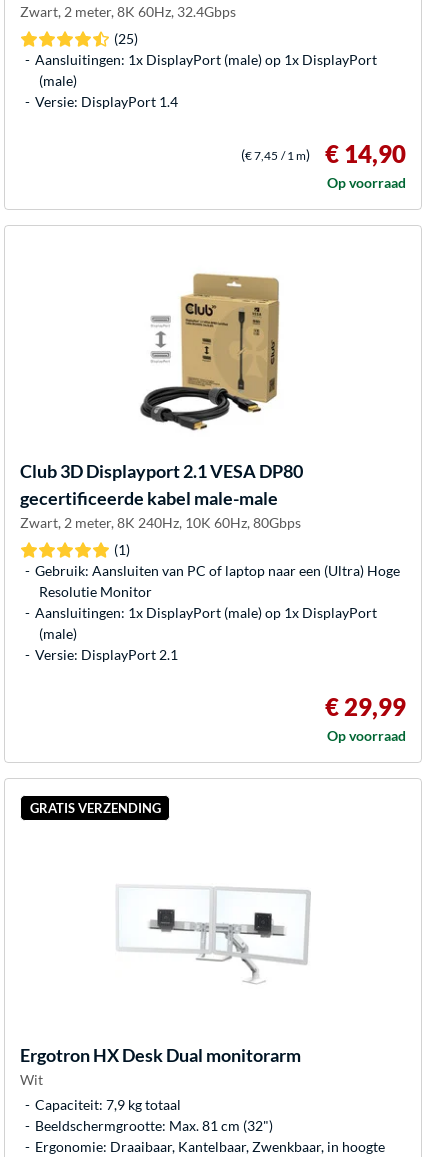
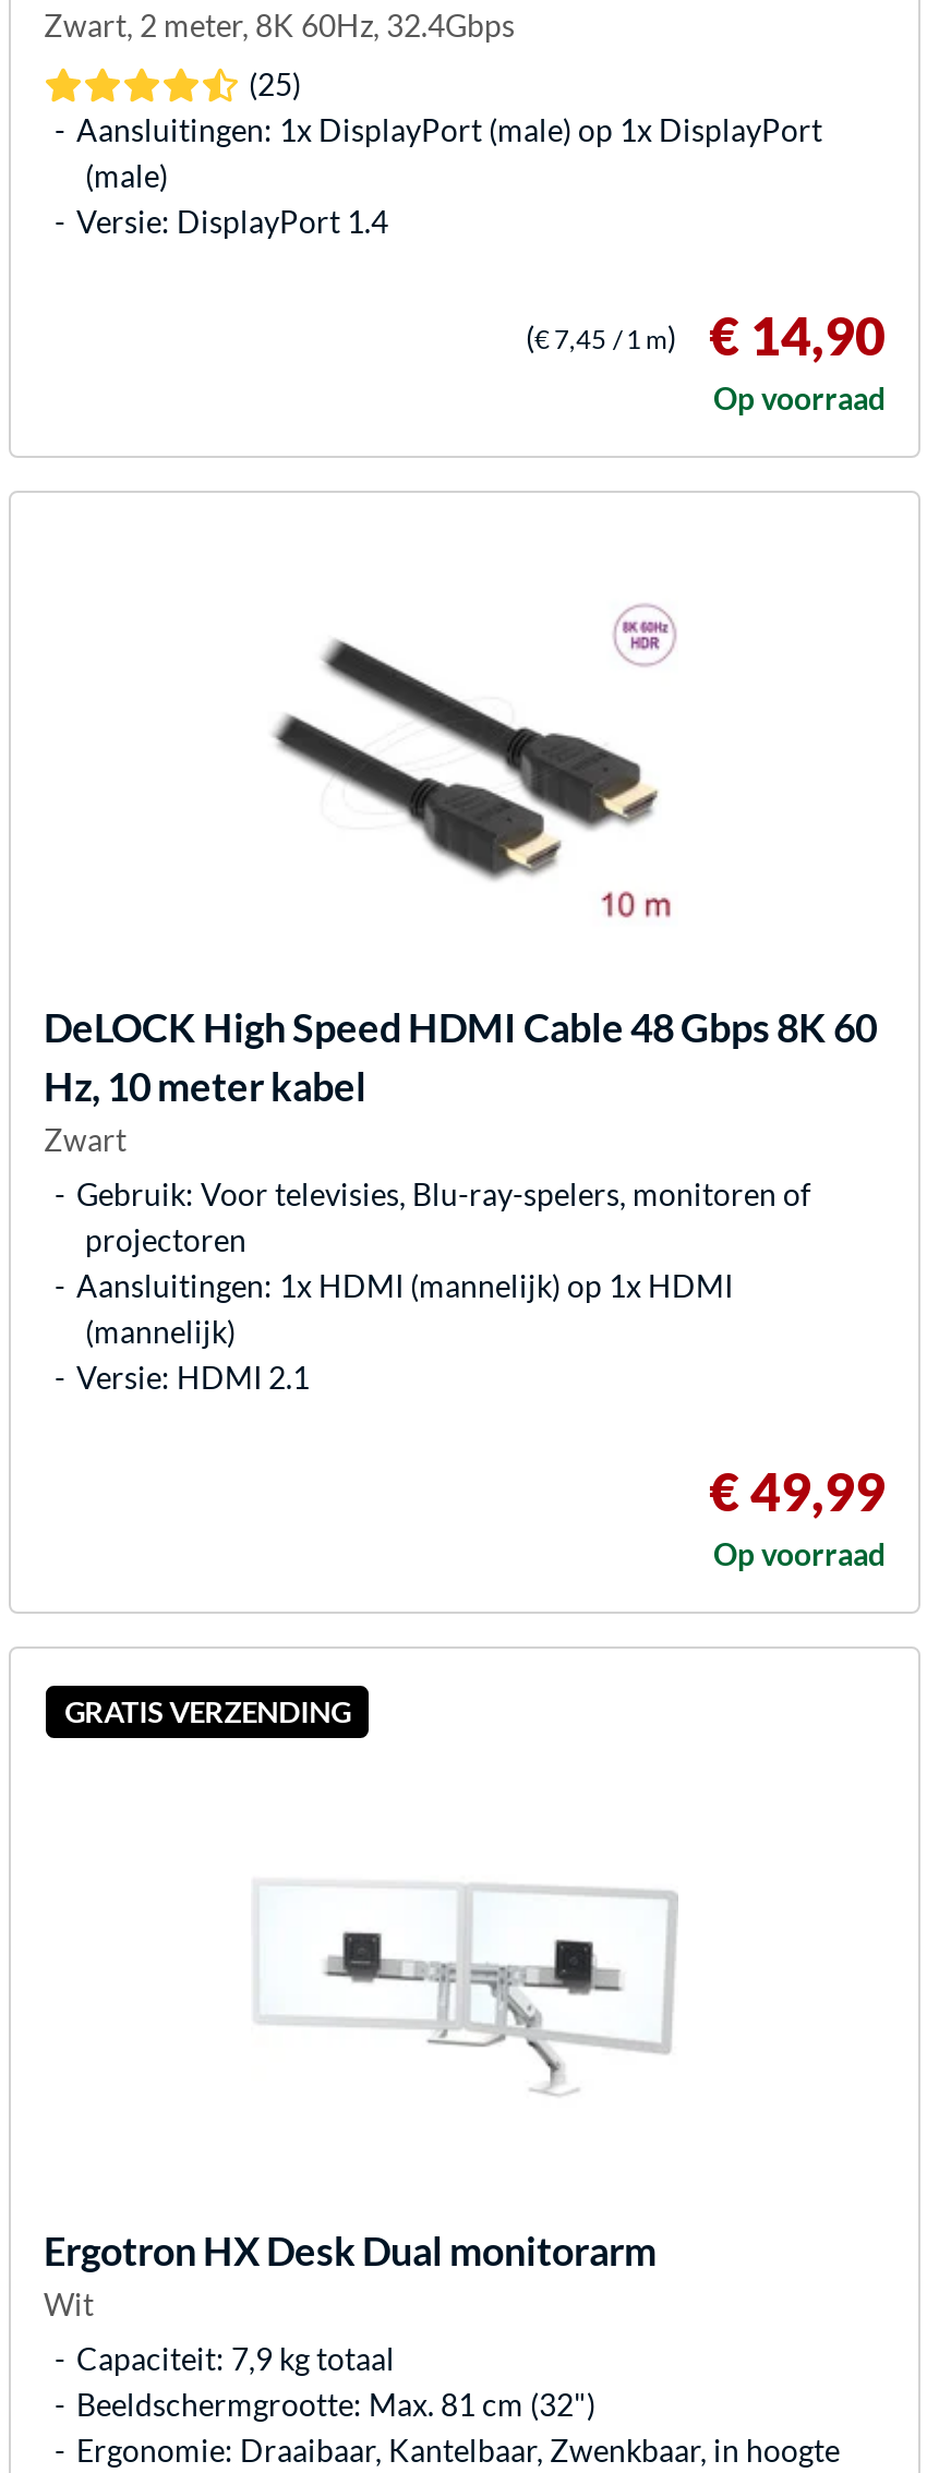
- [image]
- Club 3D Displayport 2.1 VESA DP80
- gecertificeerde kabel male-male
- Zwart, 2 meter, 8K 240Hz, 10K 60Hz, 80Gbps
+ [image]
+ DeLOCK High Speed HDMI Cable 48 Gbps 8K 60
+ Hz, 10 meter kabel
+ Zwart

- (1)
- Gebruik: Aansluiten van PC of laptop naar een (Ultra) Hoge
- Resolutie Monitor
- Aansluitingen: 1x DisplayPort (male) op 1x DisplayPort
- (male)
- Versie: DisplayPort 2.1
+ Gebruik: Voor televisies, Blu-ray-spelers, monitoren of
+ projectoren
+ Aansluitingen: 1x HDMI (mannelijk) op 1x HDMI
+ (mannelijk)
+ Versie: HDMI 2.1

- € 29,99
+ € 49,99
